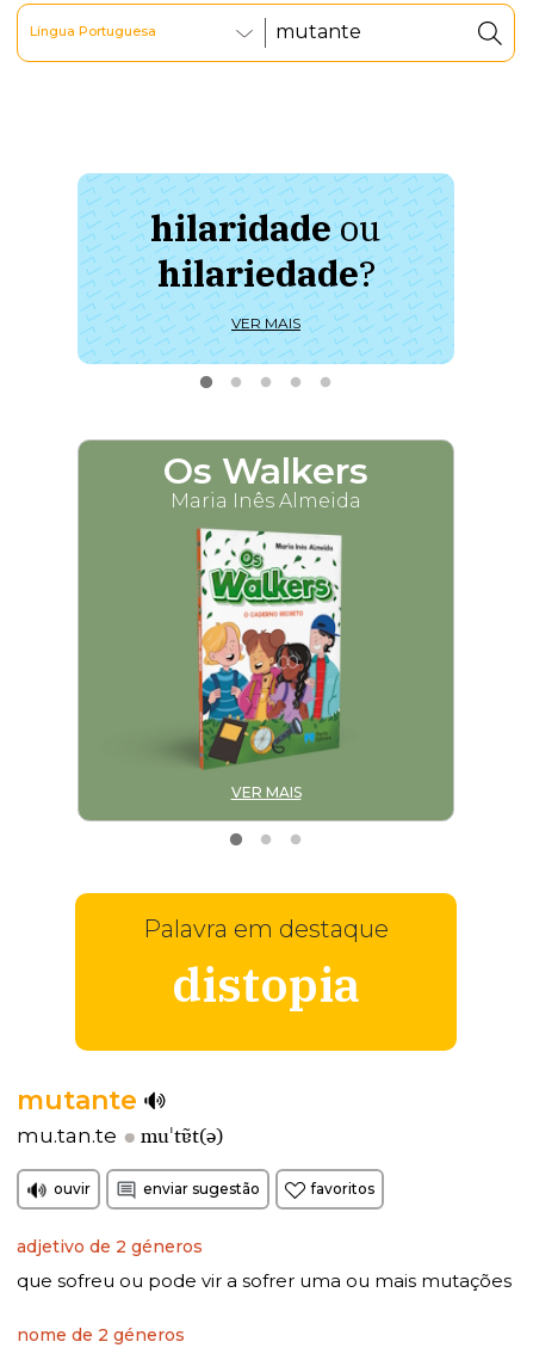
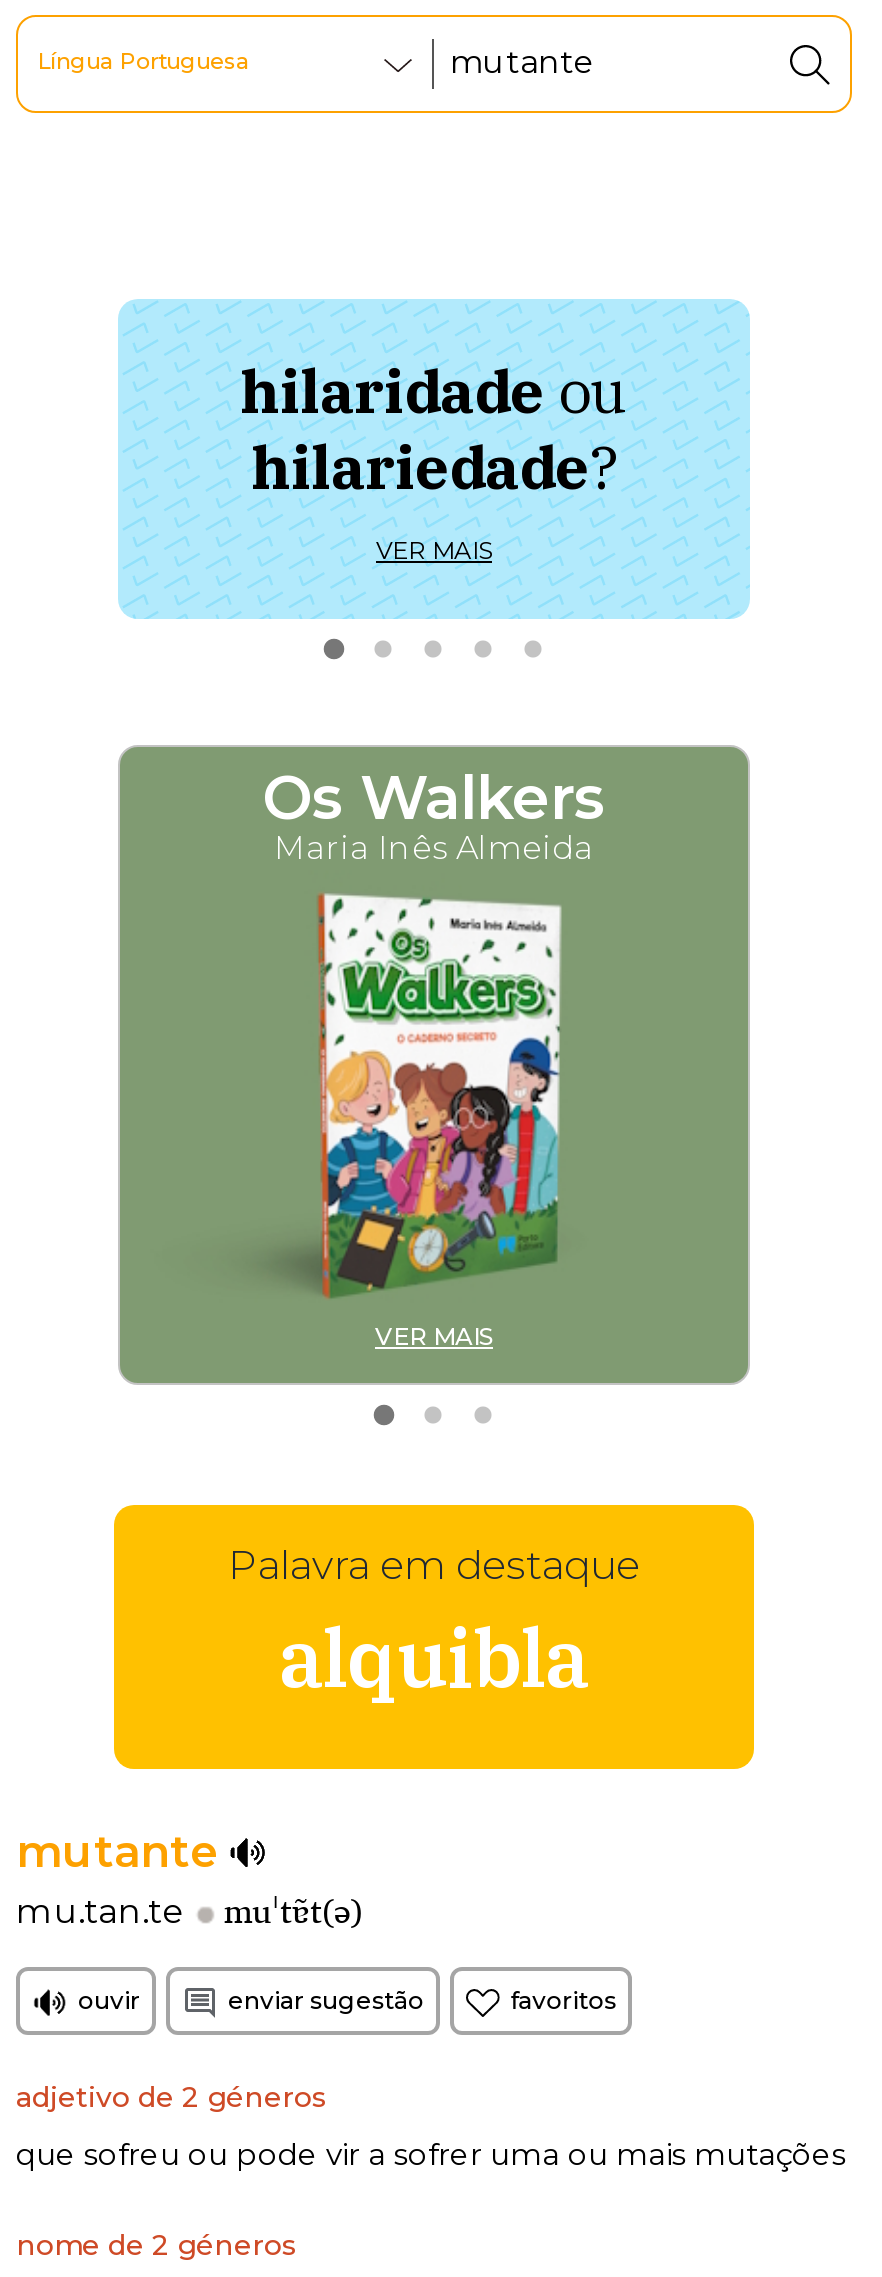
- distopia
+ alquibla
